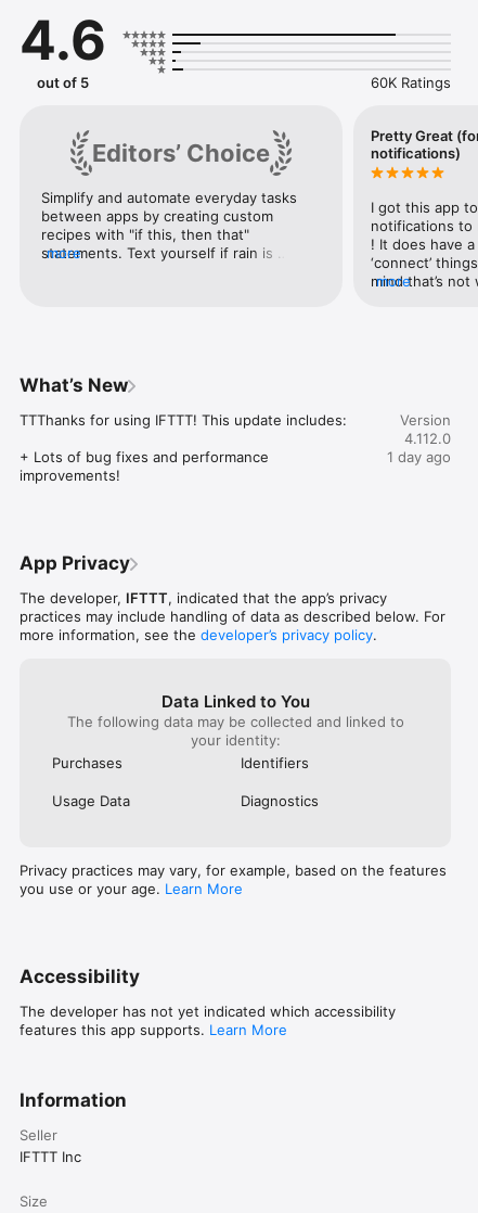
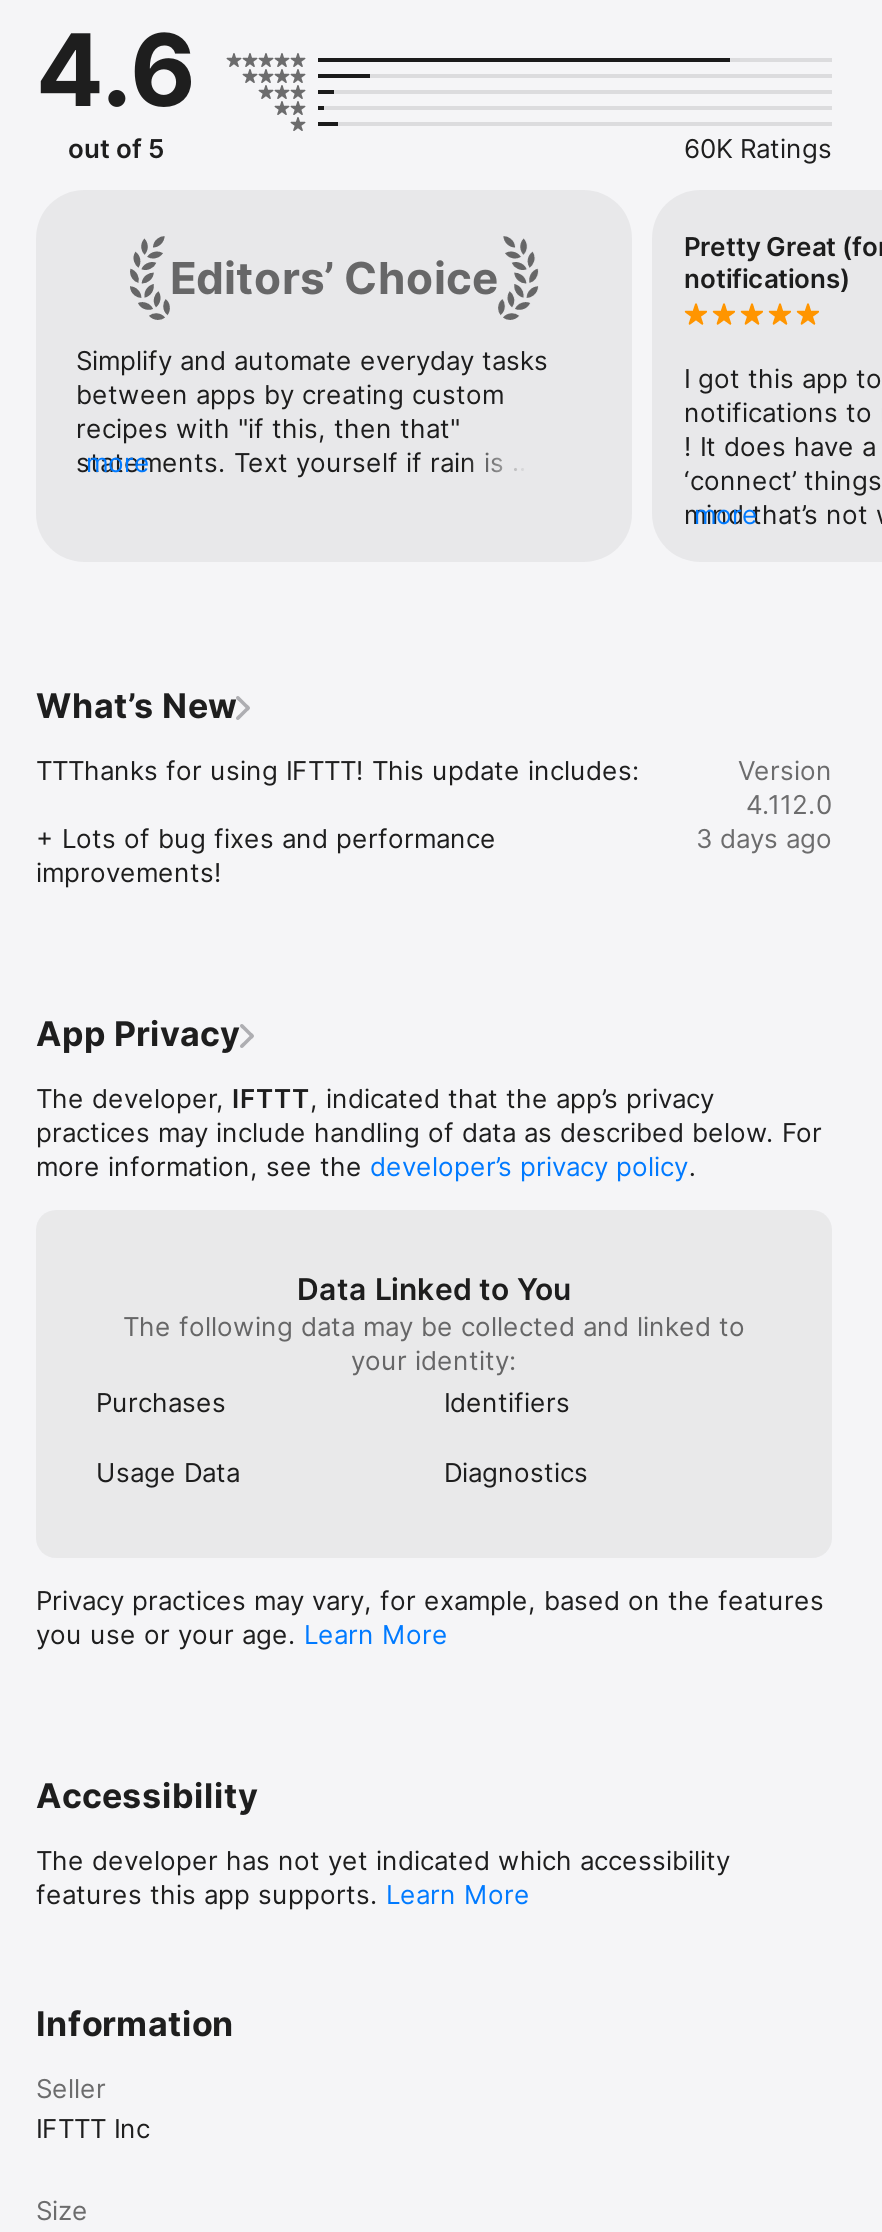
- 1 day ago
+ 3 days ago
